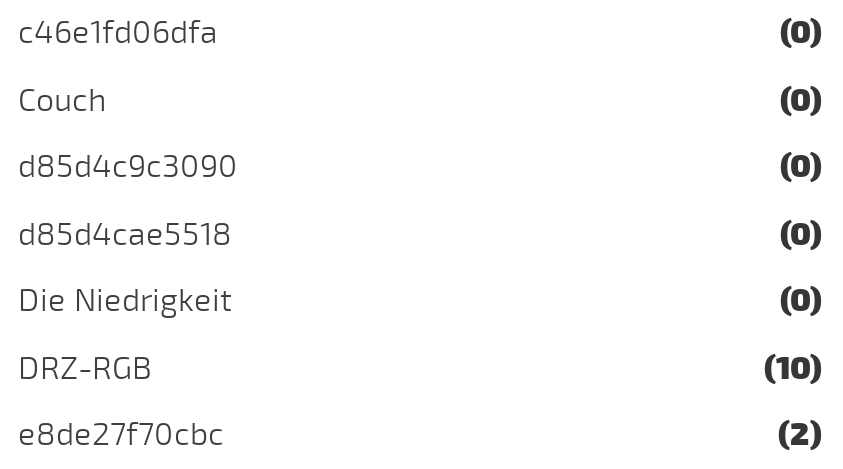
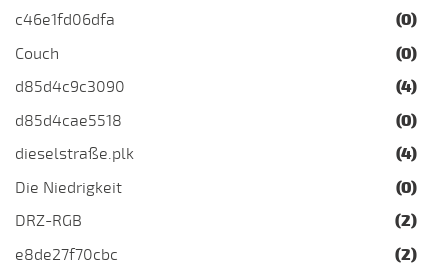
- (0)
+ (4)

+ dieselstraße.plk
+ (4)

- (10)
+ (2)
